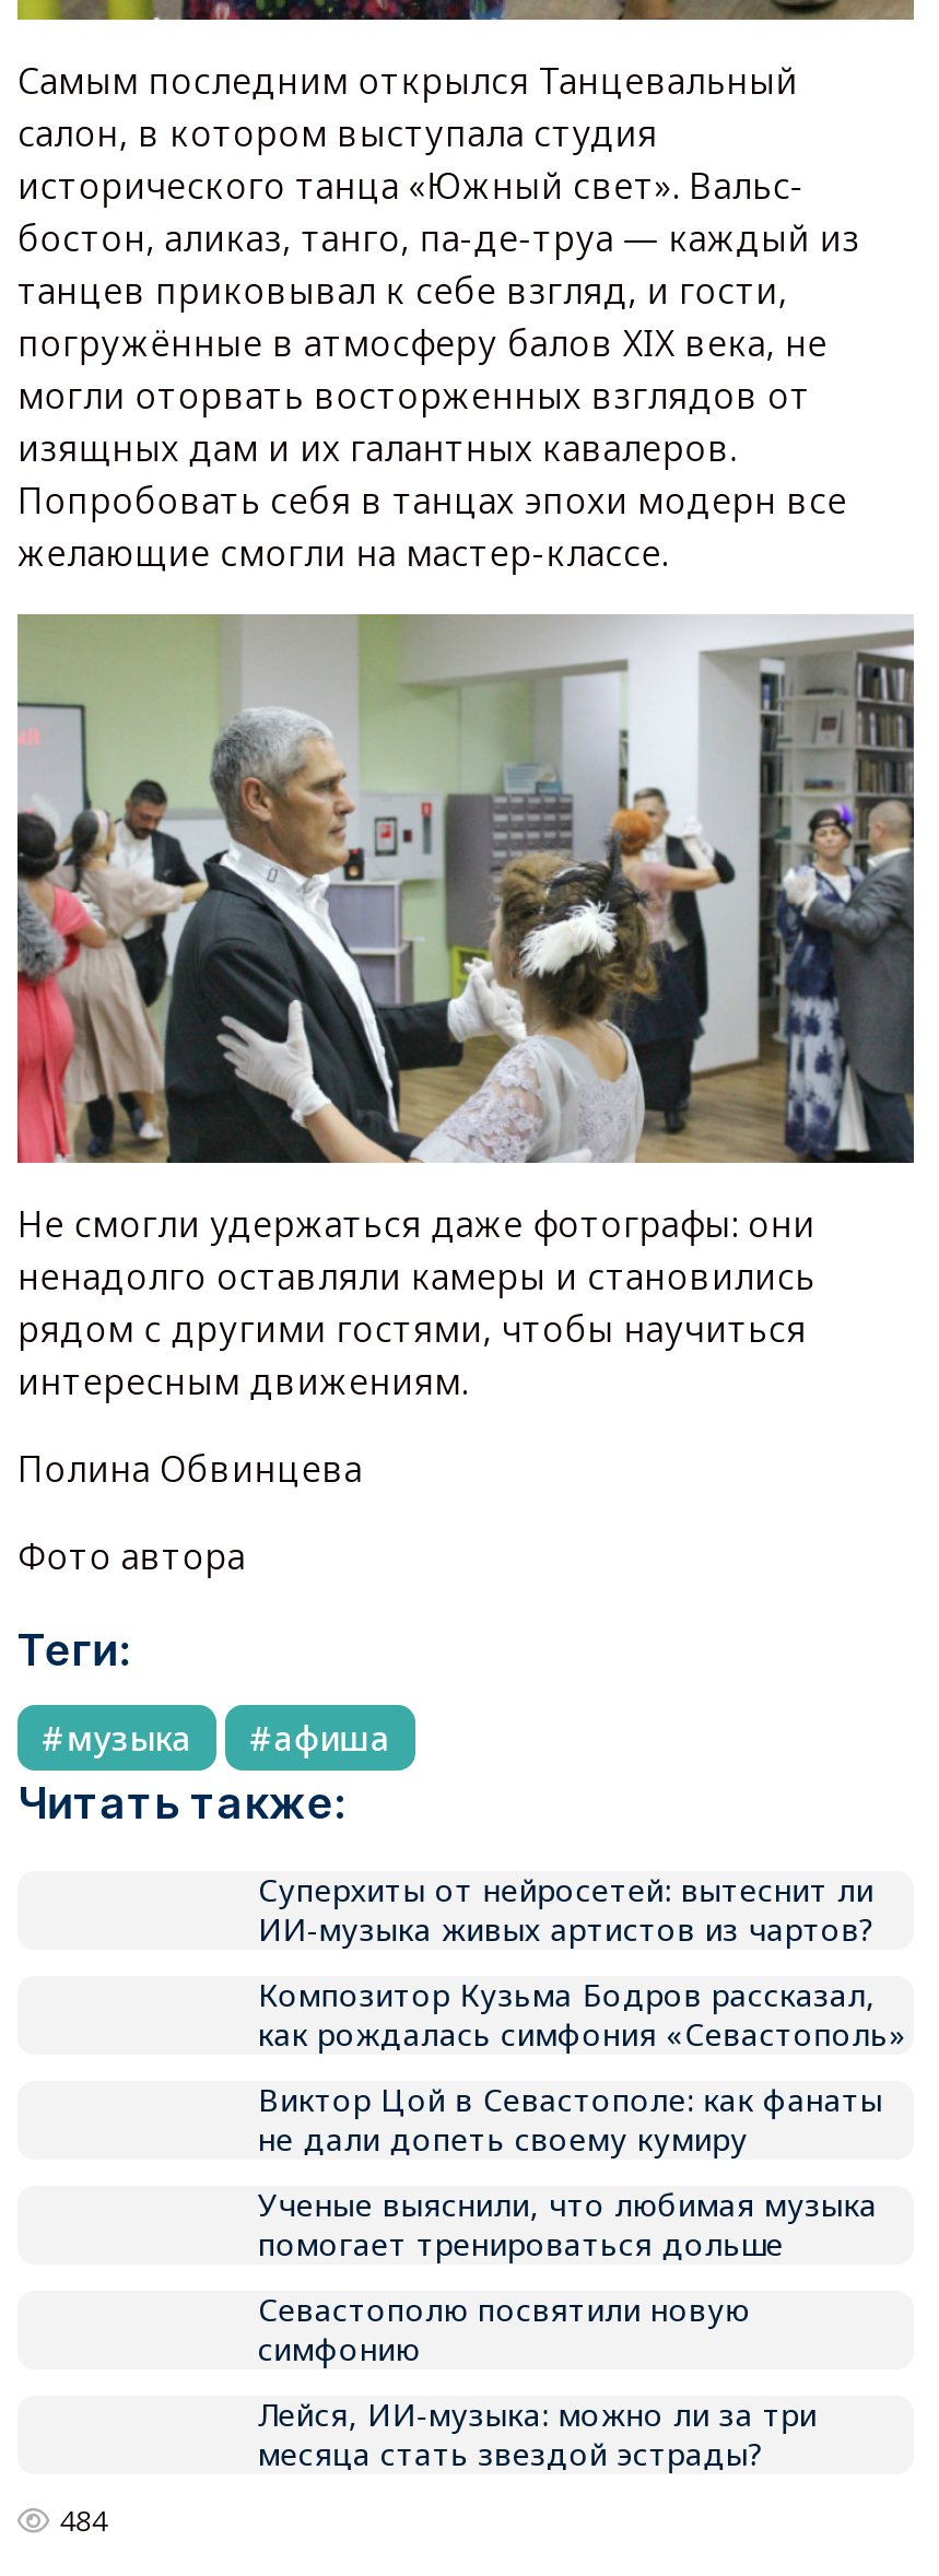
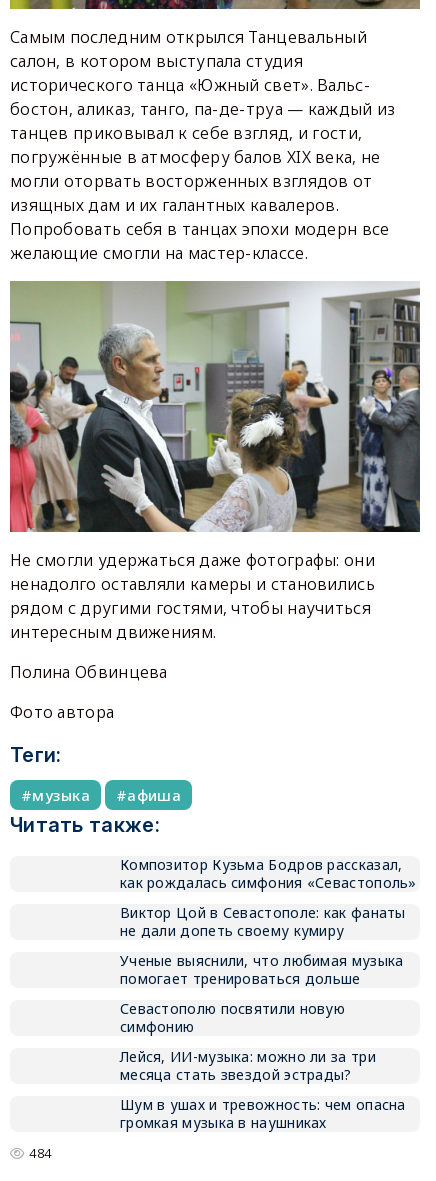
- Суперхиты от нейросетей: вытеснит ли
- ИИ-музыка живых артистов из чартов?

moved up: Композитор Кузьма Бодров рассказал, | как рождалась симфония «Севастополь» | Виктор Цой в Севастополе: как фанаты | ... | Лейся, ИИ-музыка: можно ли за три | месяца стать звездой эстрады?

+ Шум в ушах и тревожность: чем опасна
+ громкая музыка в наушниках
